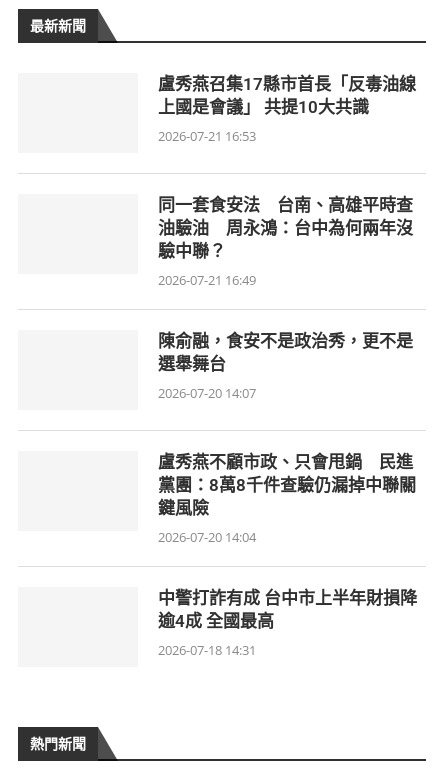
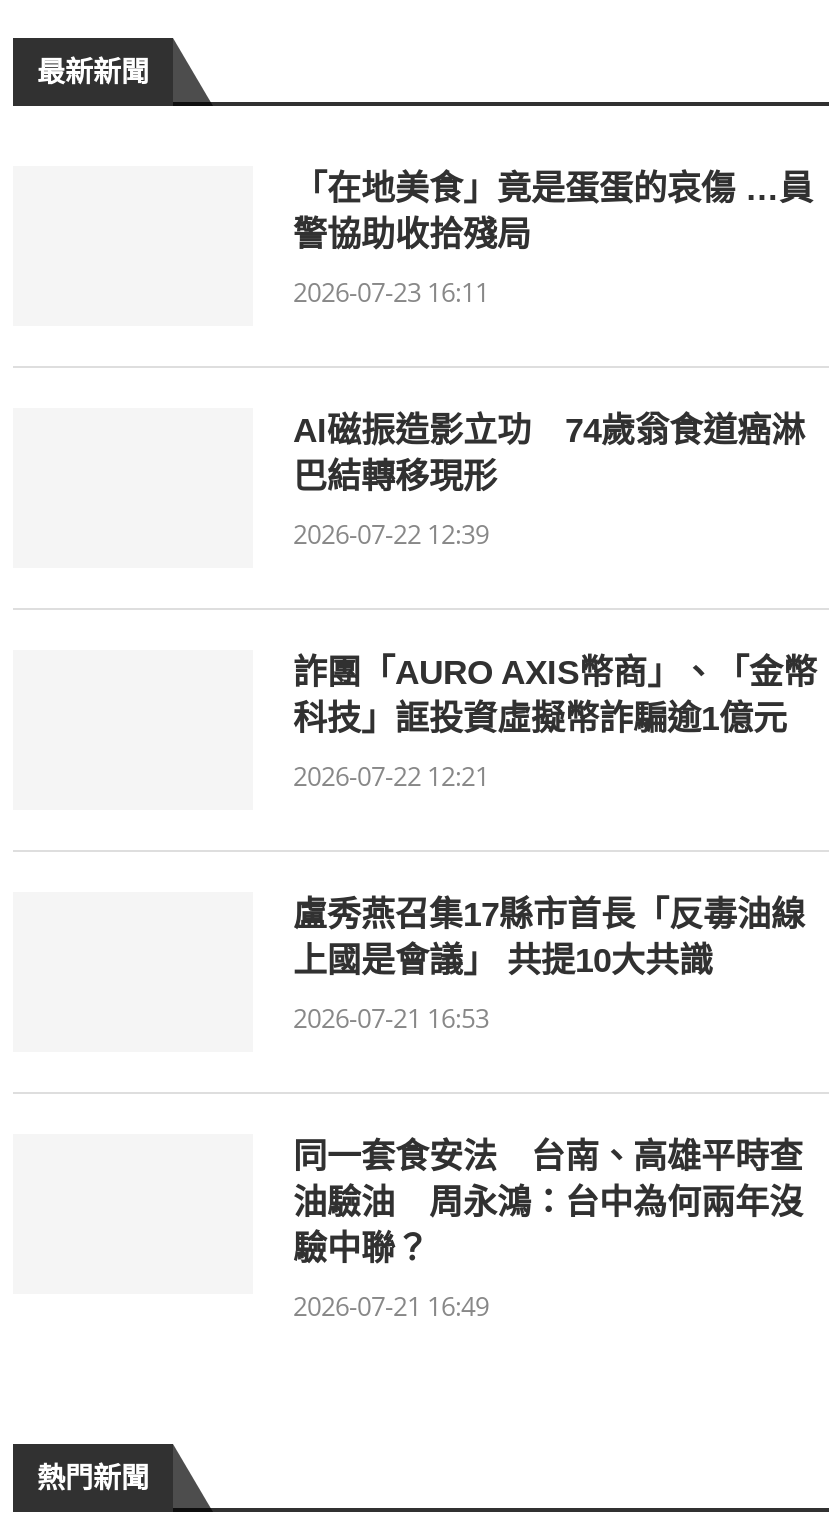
+ 「在地美食」竟是蛋蛋的哀傷 …員
+ 警協助收拾殘局
+ 2026-07-23 16:11

+ AI磁振造影立功 74歲翁食道癌淋
+ 巴結轉移現形
+ 2026-07-22 12:39

+ 詐團「AURO AXIS幣商」、「金幣
+ 科技」誆投資虛擬幣詐騙逾1億元
+ 2026-07-22 12:21

moved down: 盧秀燕召集17縣市首長「反毒油線 | 上國是會議」 共提10大共識 | 2026-07-21 16:53 | 同一套食安法 台南、高雄平時查 | 油驗油 周永鴻：台中為何兩年沒 | 驗中聯？ | 2026-07-21 16:49

- 陳俞融，食安不是政治秀，更不是
- 選舉舞台
- 2026-07-20 14:07
- 盧秀燕不顧市政、只會甩鍋 民進
- 黨團：8萬8千件查驗仍漏掉中聯關
- 鍵風險
- 2026-07-20 14:04
- 中警打詐有成 台中市上半年財損降
- 逾4成 全國最高
- 2026-07-18 14:31
